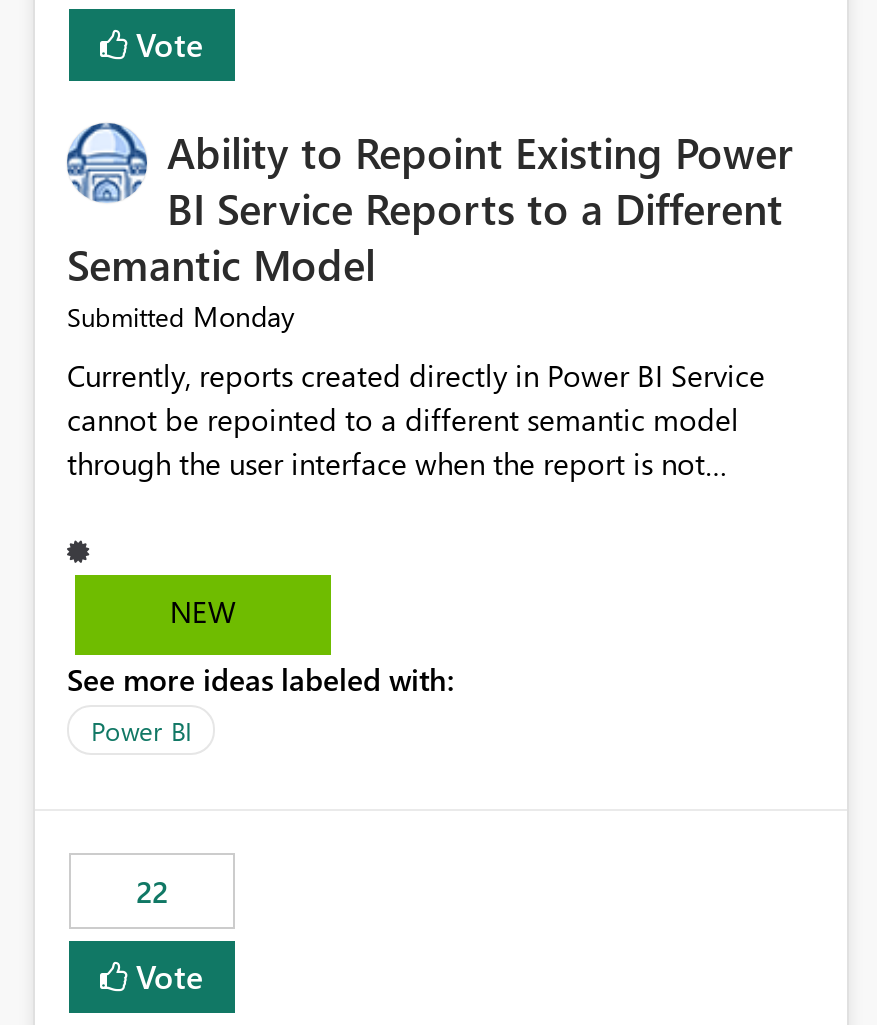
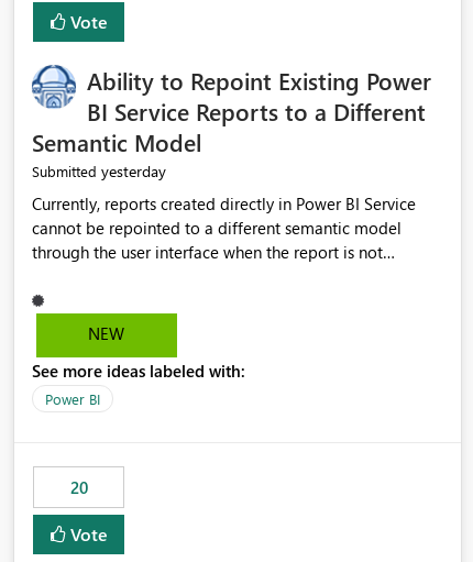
- Submitted Monday
+ Submitted yesterday

- 22
+ 20
